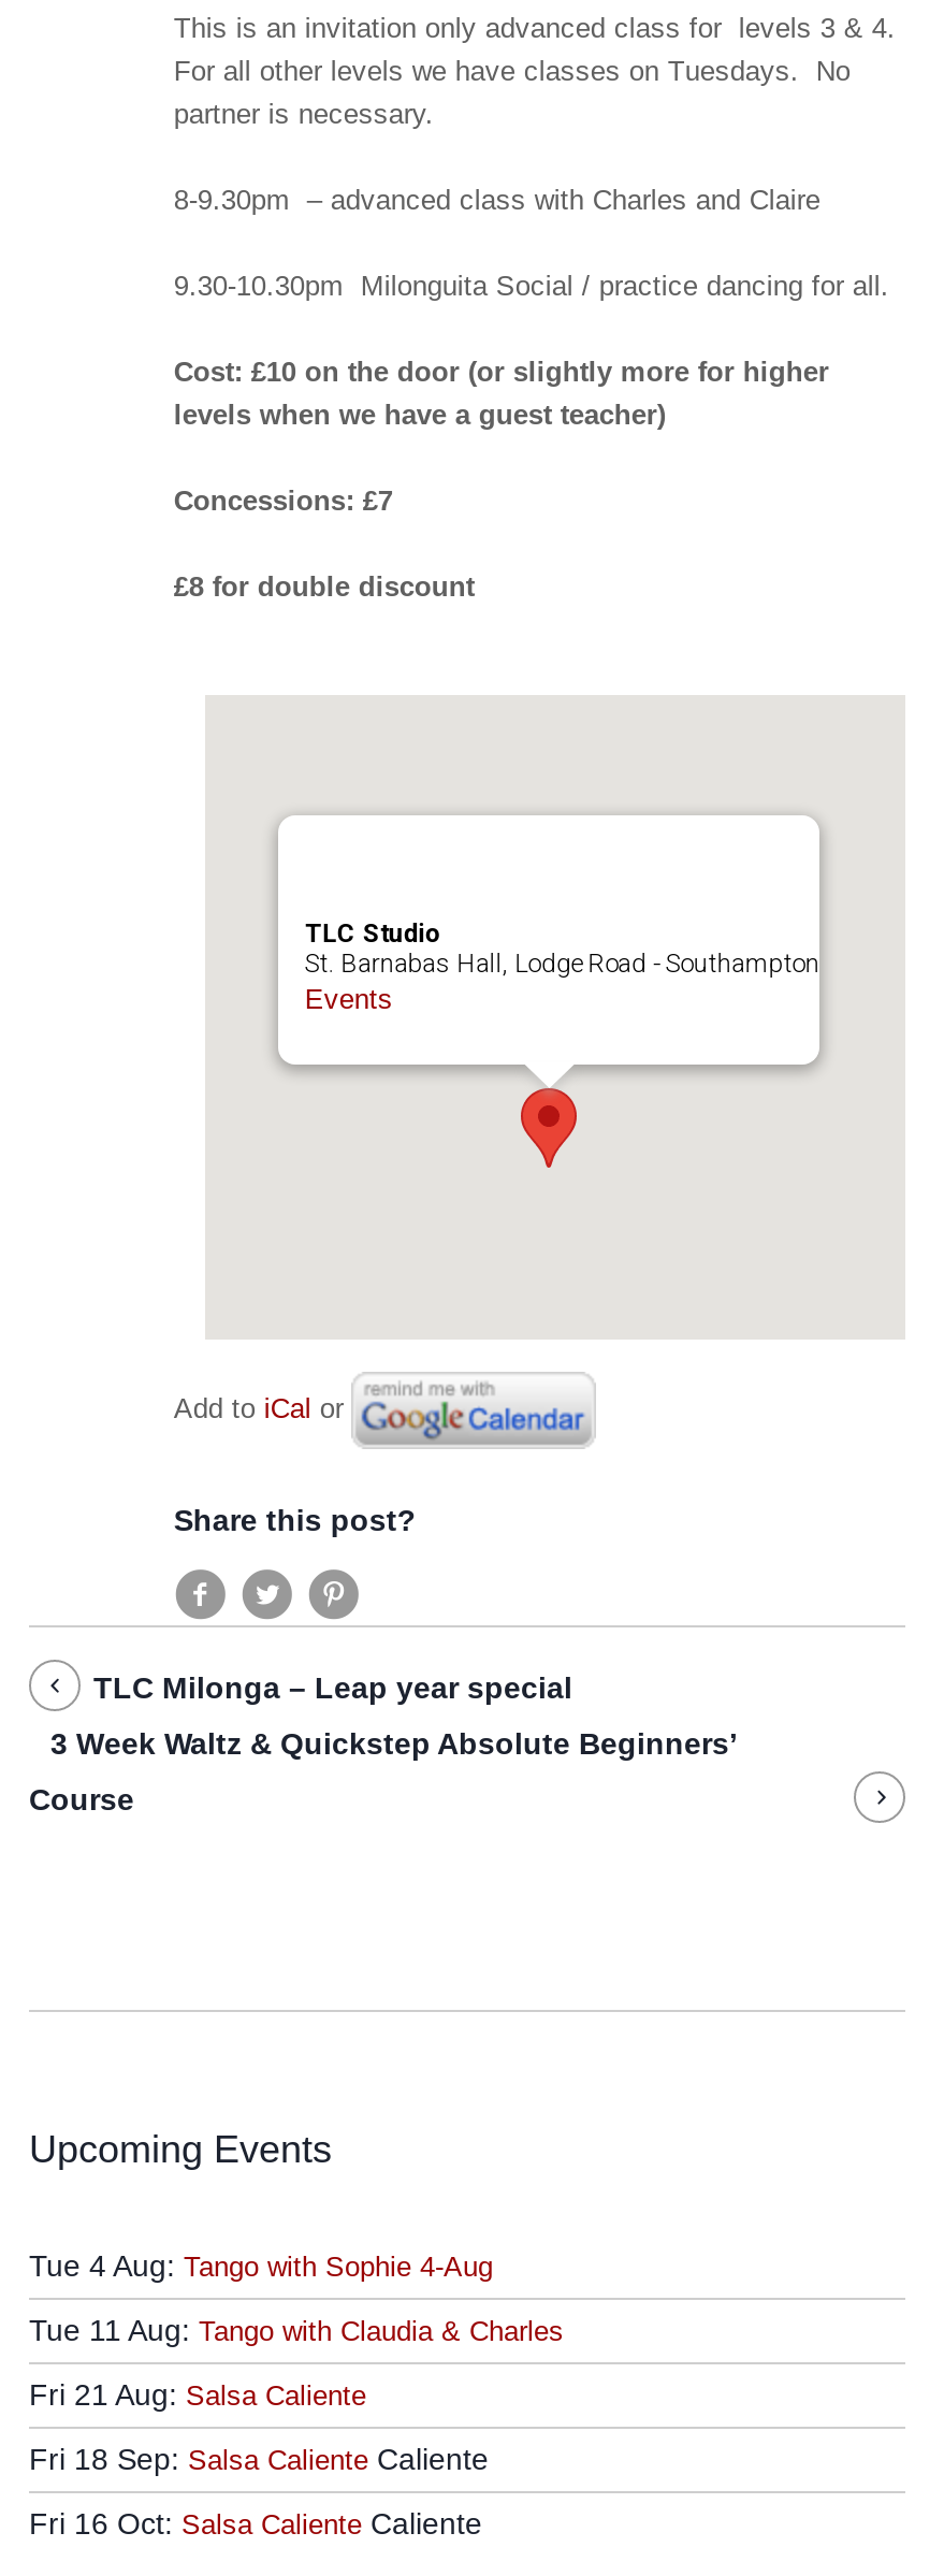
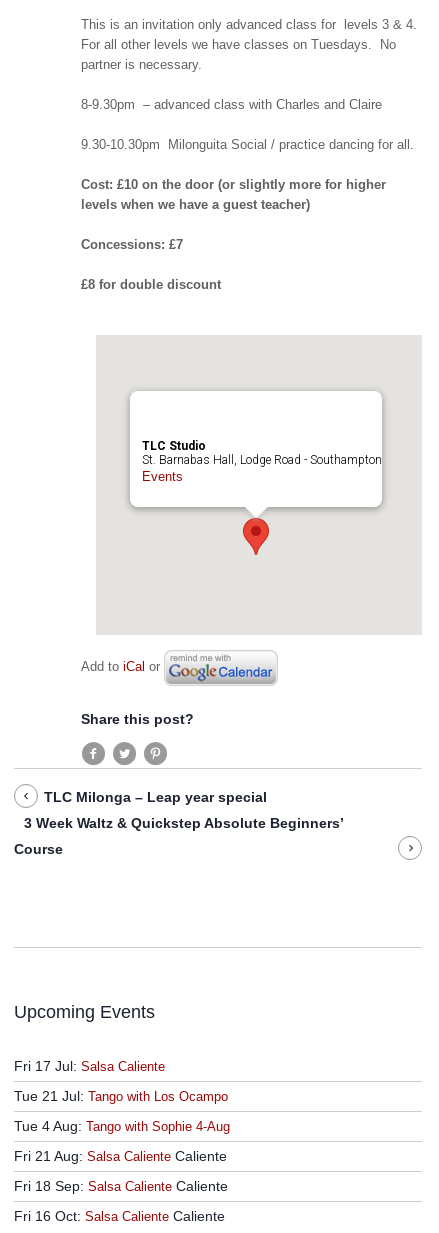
+ Fri 17 Jul: Salsa Caliente
+ Tue 21 Jul: Tango with Los Ocampo

moved down: Tue 4 Aug: Tango with Sophie 4-Aug

- Tue 11 Aug: Tango with Claudia & Charles
- Fri 21 Aug: Salsa Caliente
+ Fri 21 Aug: Salsa Caliente Caliente
